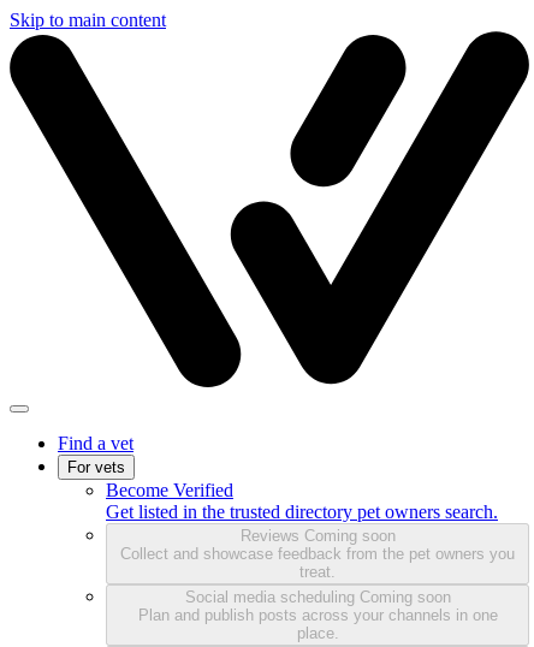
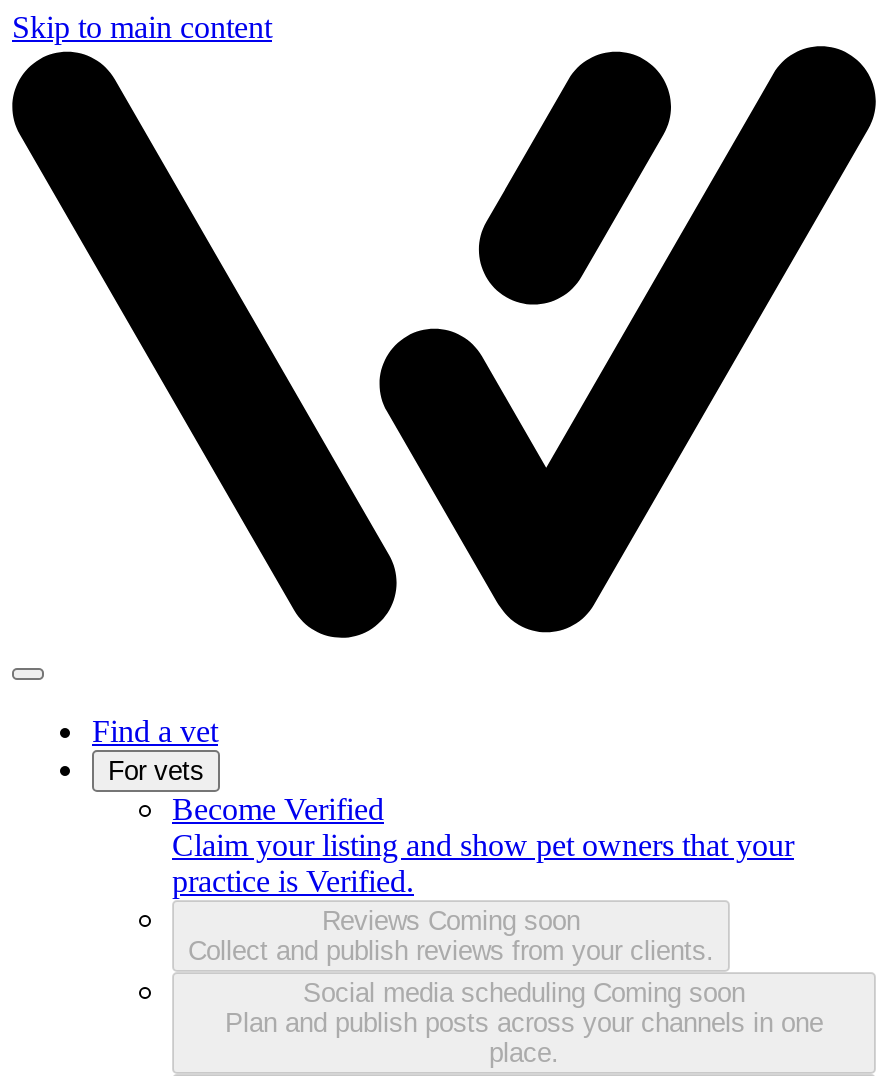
- Get listed in the trusted directory pet owners search.
+ Claim your listing and show pet owners that your
+ practice is Verified.

- Collect and showcase feedback from the pet owners you
- treat.
+ Collect and publish reviews from your clients.
